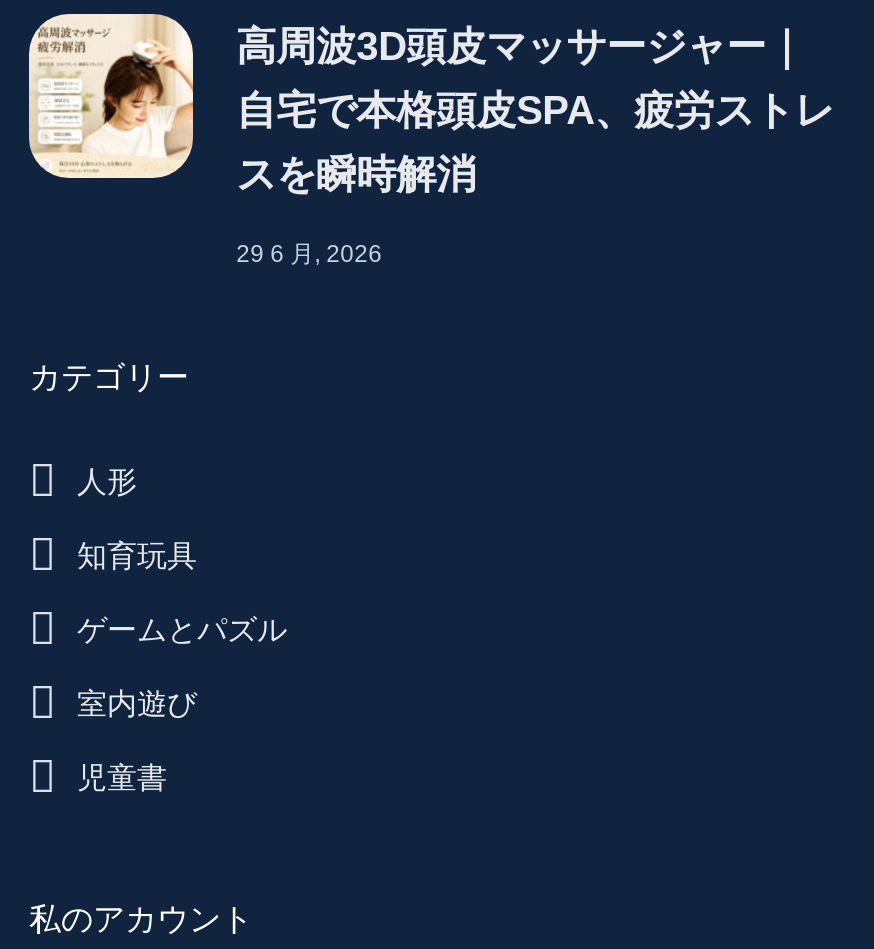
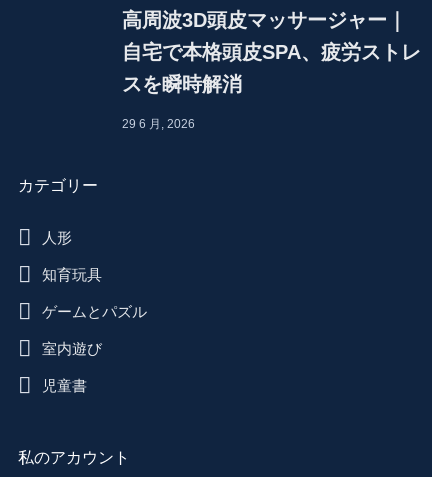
- [image]
